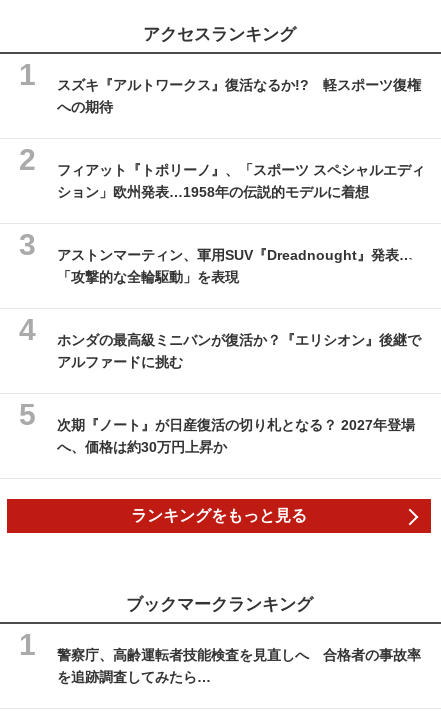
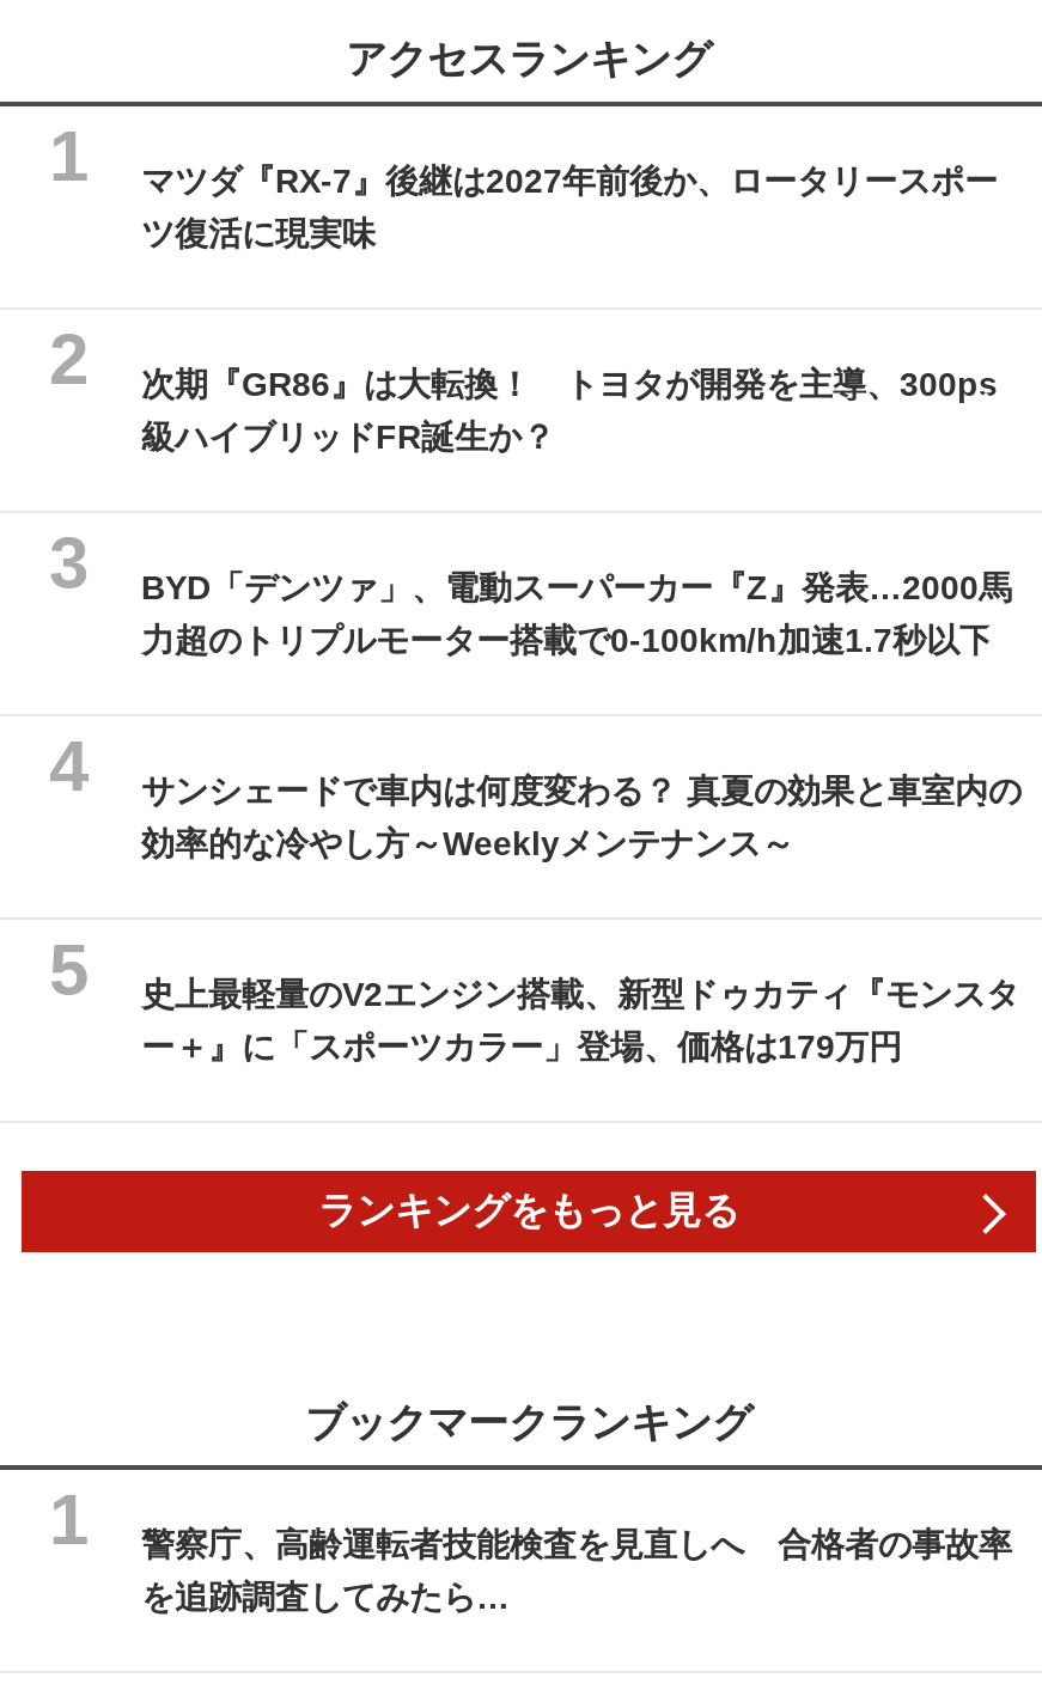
- スズキ『アルトワークス』復活なるか!? 軽スポーツ復権
- への期待
+ マツダ『RX-7』後継は2027年前後か、ロータリースポー
+ ツ復活に現実味

- フィアット『トポリーノ』、「スポーツ スペシャルエディ
- ション」欧州発表…1958年の伝説的モデルに着想
+ 次期『GR86』は大転換！ トヨタが開発を主導、300ps
+ 級ハイブリッドFR誕生か？

- アストンマーティン、軍用SUV『Dreadnought』発表…
- 「攻撃的な全輪駆動」を表現
+ BYD「デンツァ」、電動スーパーカー『Z』発表…2000馬
+ 力超のトリプルモーター搭載で0-100km/h加速1.7秒以下

- ホンダの最高級ミニバンが復活か？『エリシオン』後継で
- アルファードに挑む
+ サンシェードで車内は何度変わる？ 真夏の効果と車室内の
+ 効率的な冷やし方～Weeklyメンテナンス～

- 次期『ノート』が日産復活の切り札となる？ 2027年登場
- へ、価格は約30万円上昇か
+ 史上最軽量のV2エンジン搭載、新型ドゥカティ『モンスタ
+ ー＋』に「スポーツカラー」登場、価格は179万円
